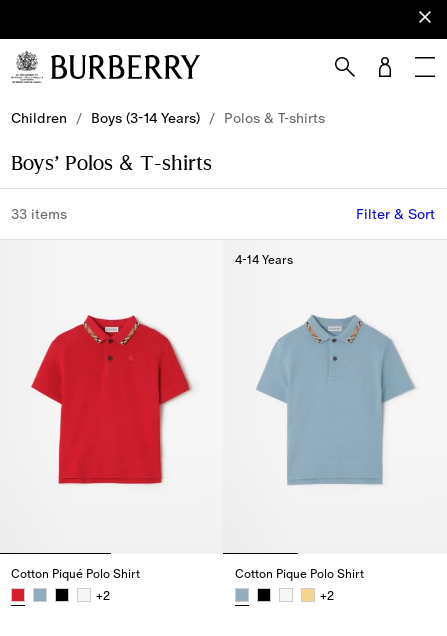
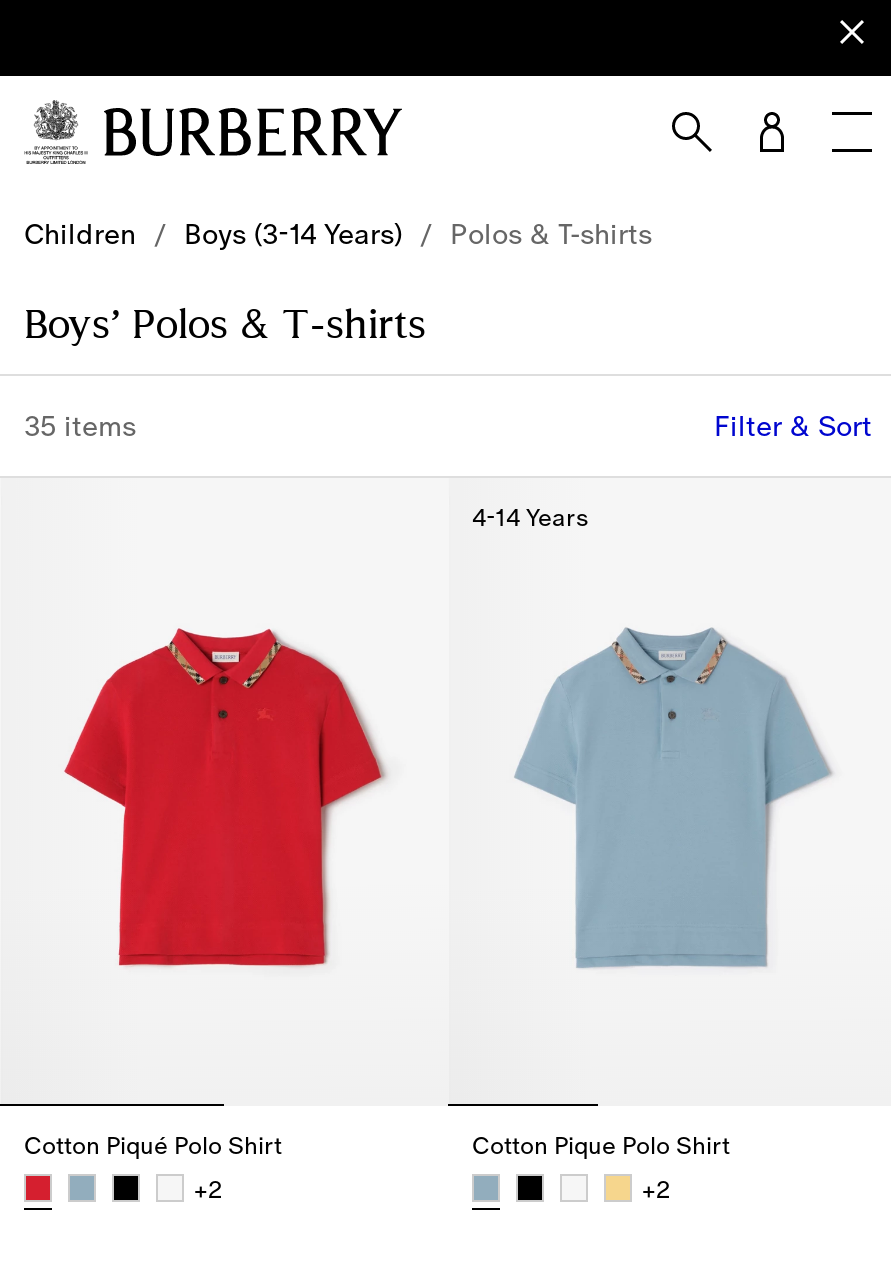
- 33 items
+ 35 items
